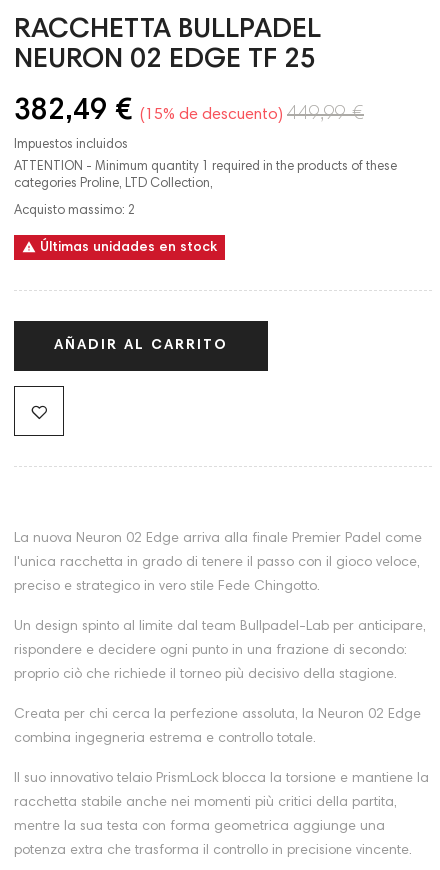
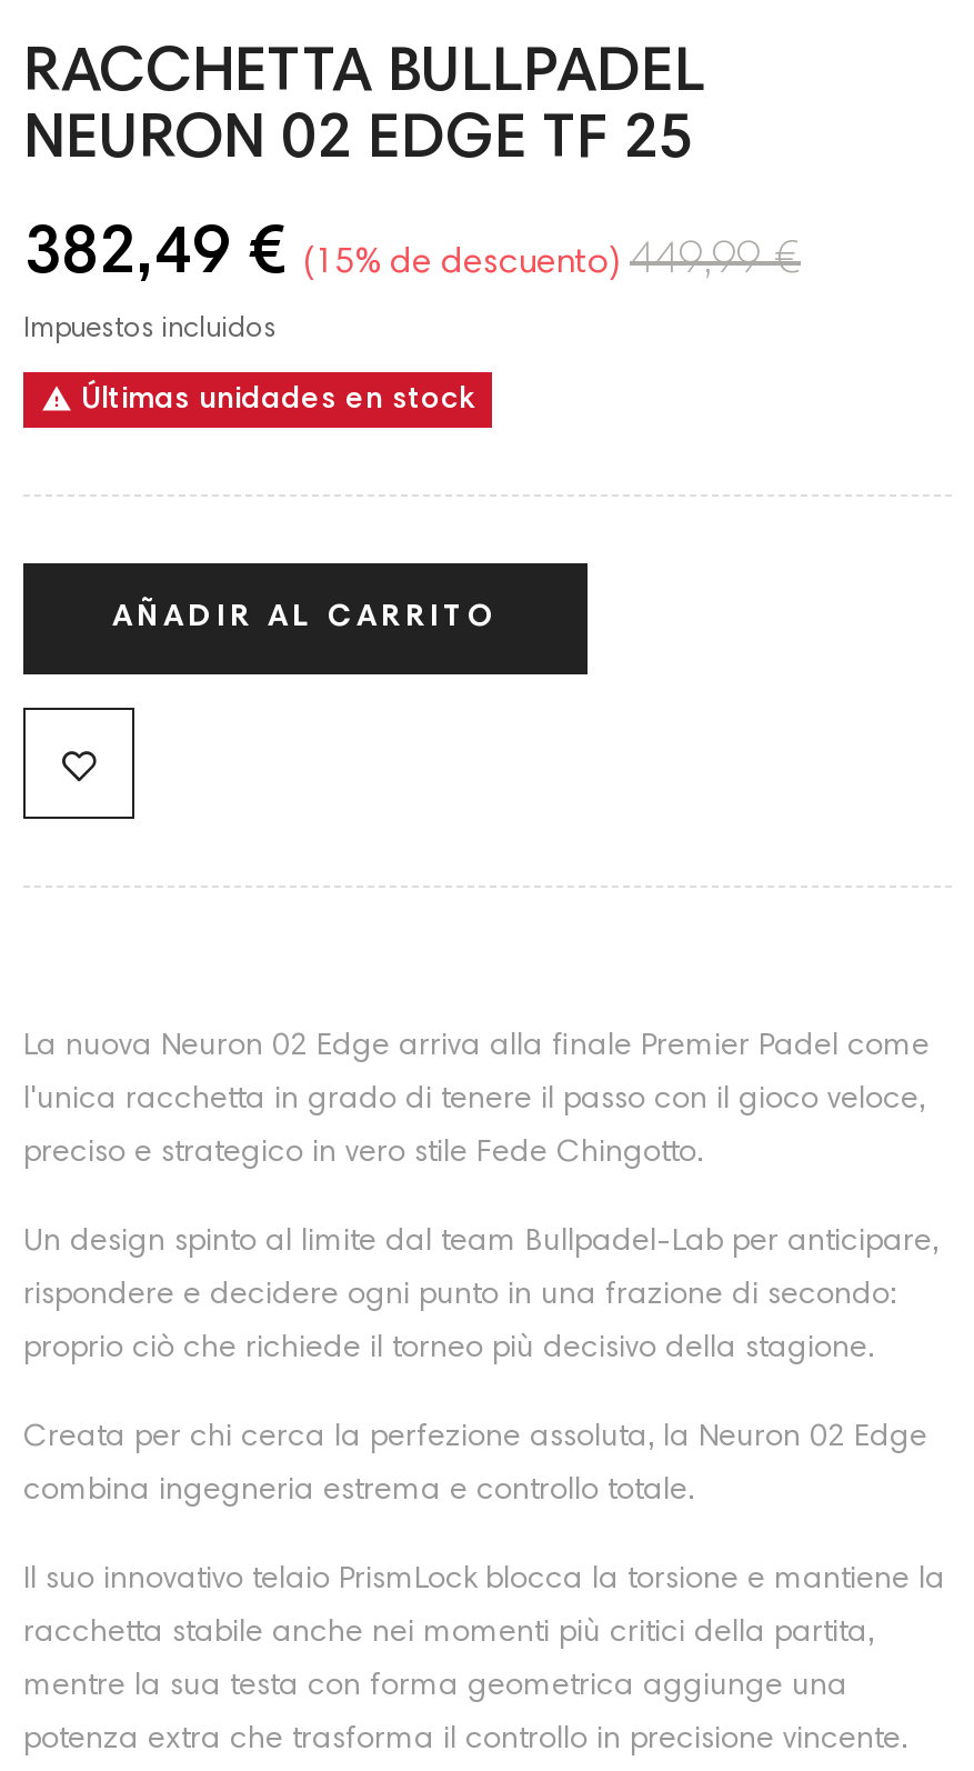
- ATTENTION - Minimum quantity 1 required in the products of these
- categories Proline, LTD Collection,
- Acquisto massimo: 2
